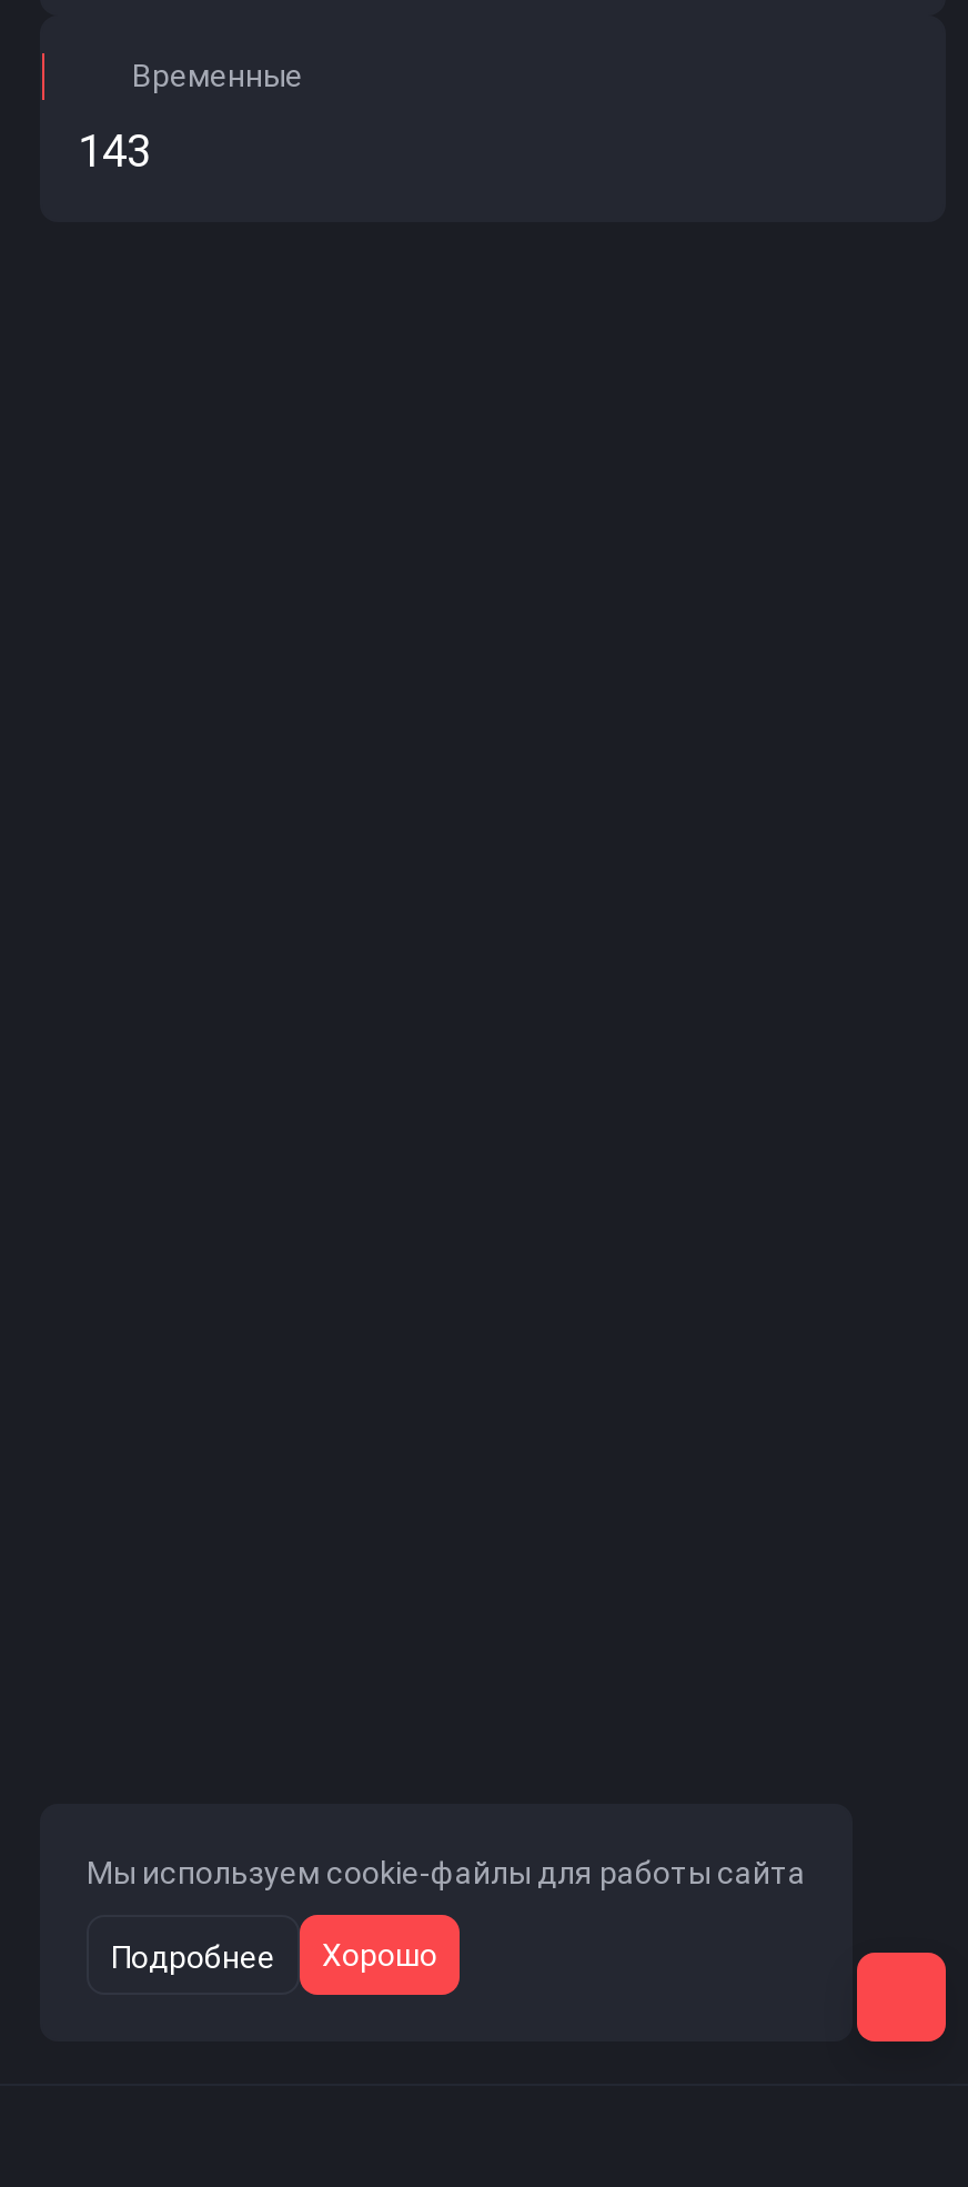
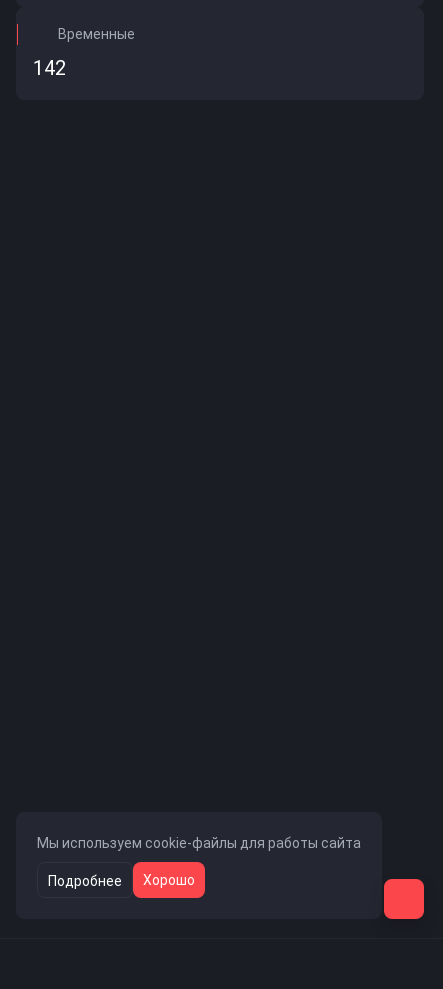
- 143
+ 142
